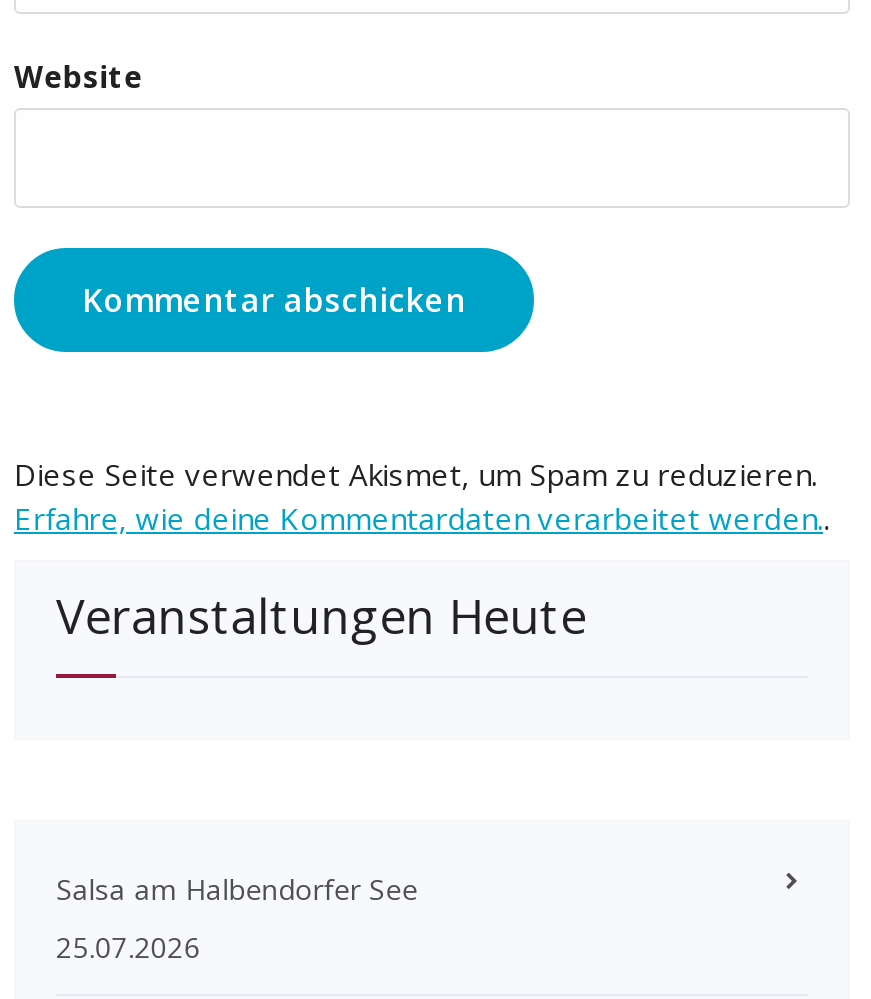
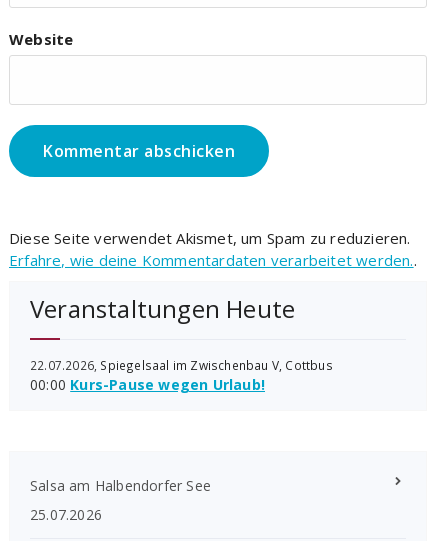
+ 22.07.2026, Spiegelsaal im Zwischenbau V, Cottbus
+ 00:00 Kurs-Pause wegen Urlaub!
